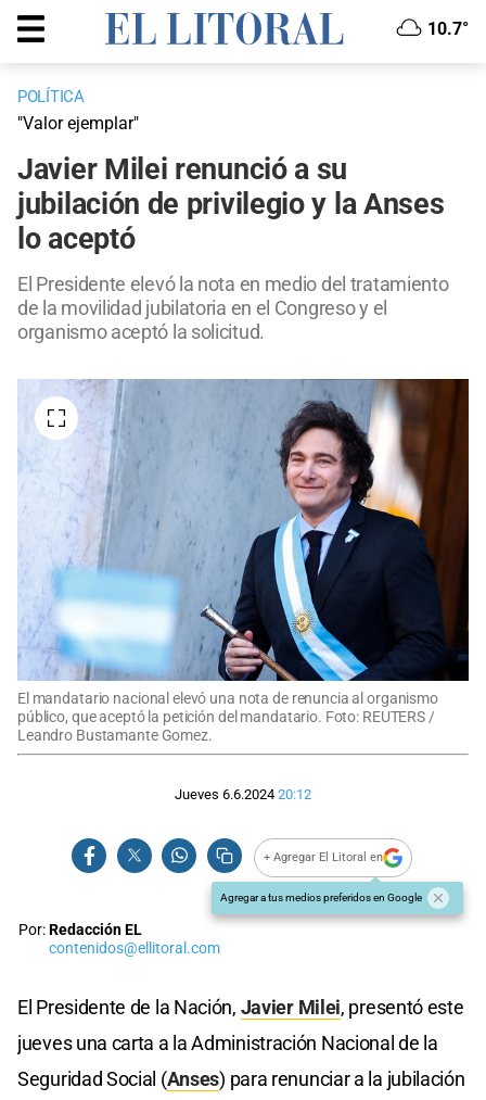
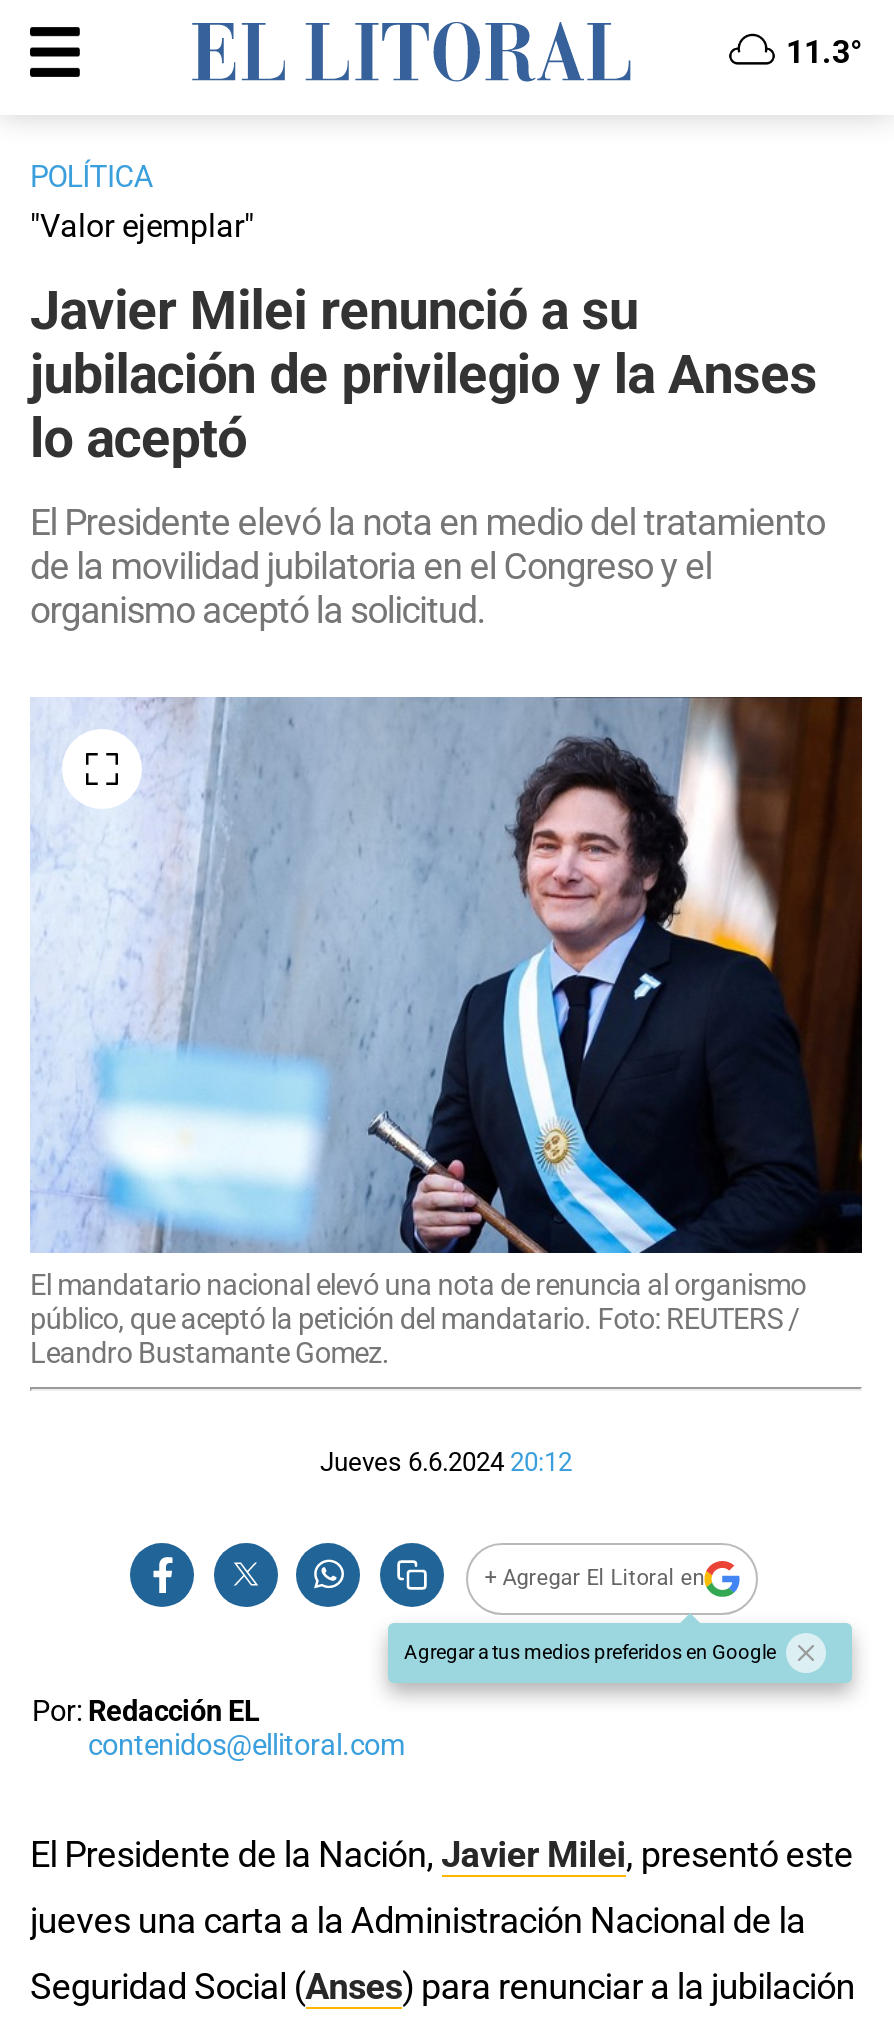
- 10.7°
+ 11.3°
